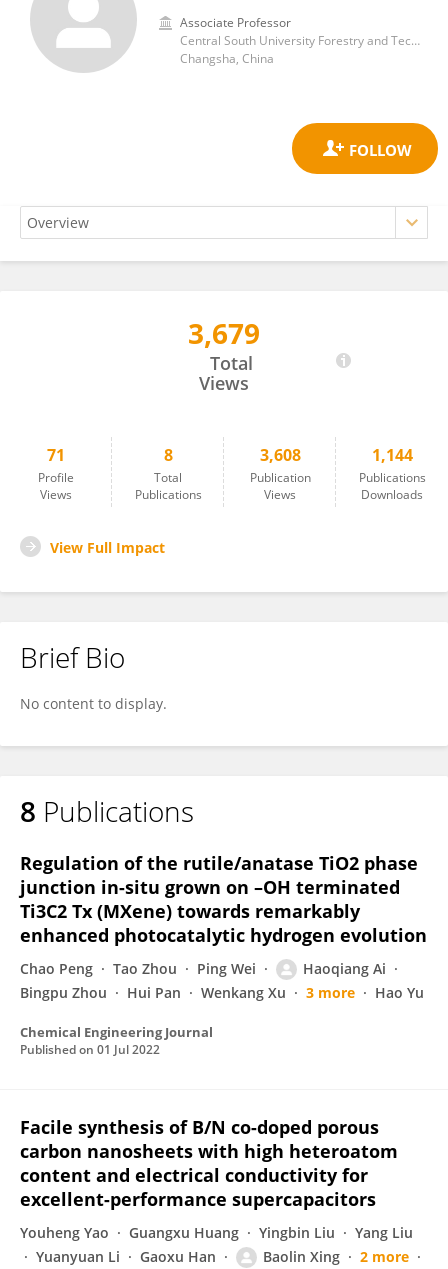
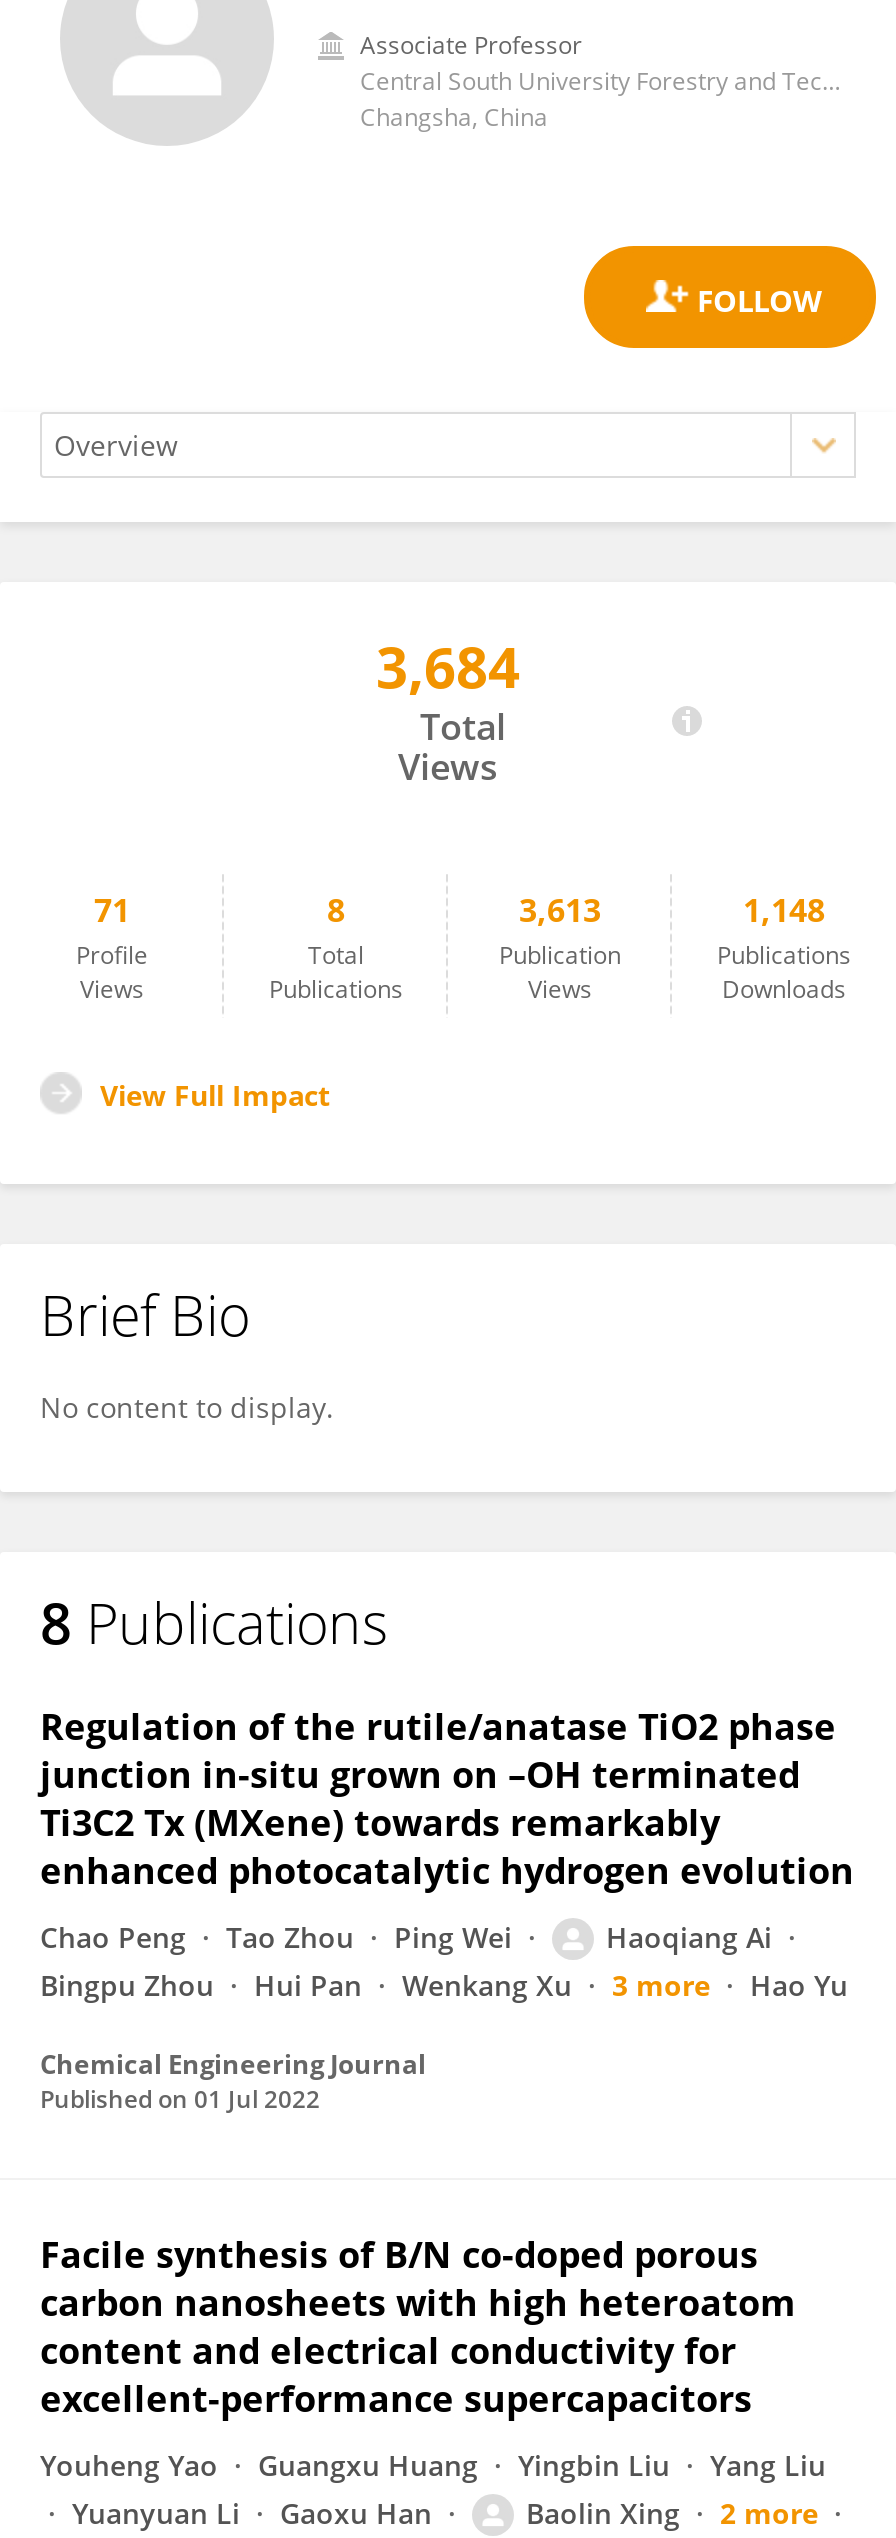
- 3,679
+ 3,684

- 3,608
+ 3,613

- 1,144
+ 1,148
